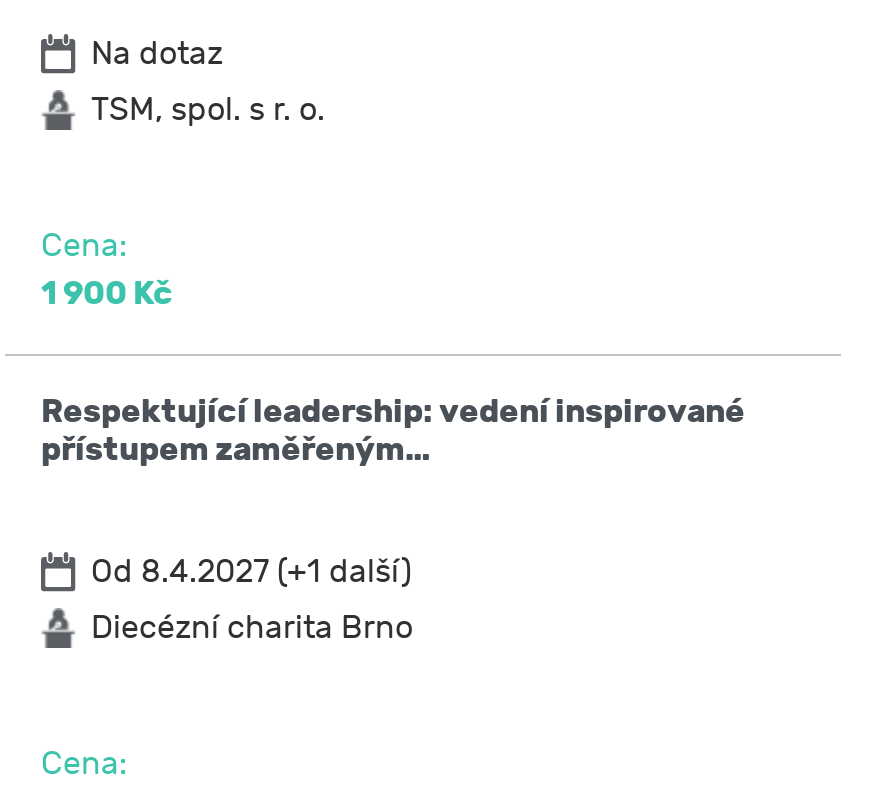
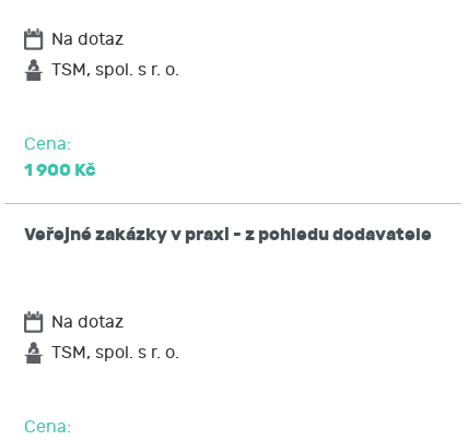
- Respektující leadership: vedení inspirované
- přístupem zaměřeným…
+ Veřejné zakázky v praxi - z pohledu dodavatele

- Od 8.4.2027 (+1 další)
+ Na dotaz

- Diecézní charita Brno
+ TSM, spol. s r. o.
